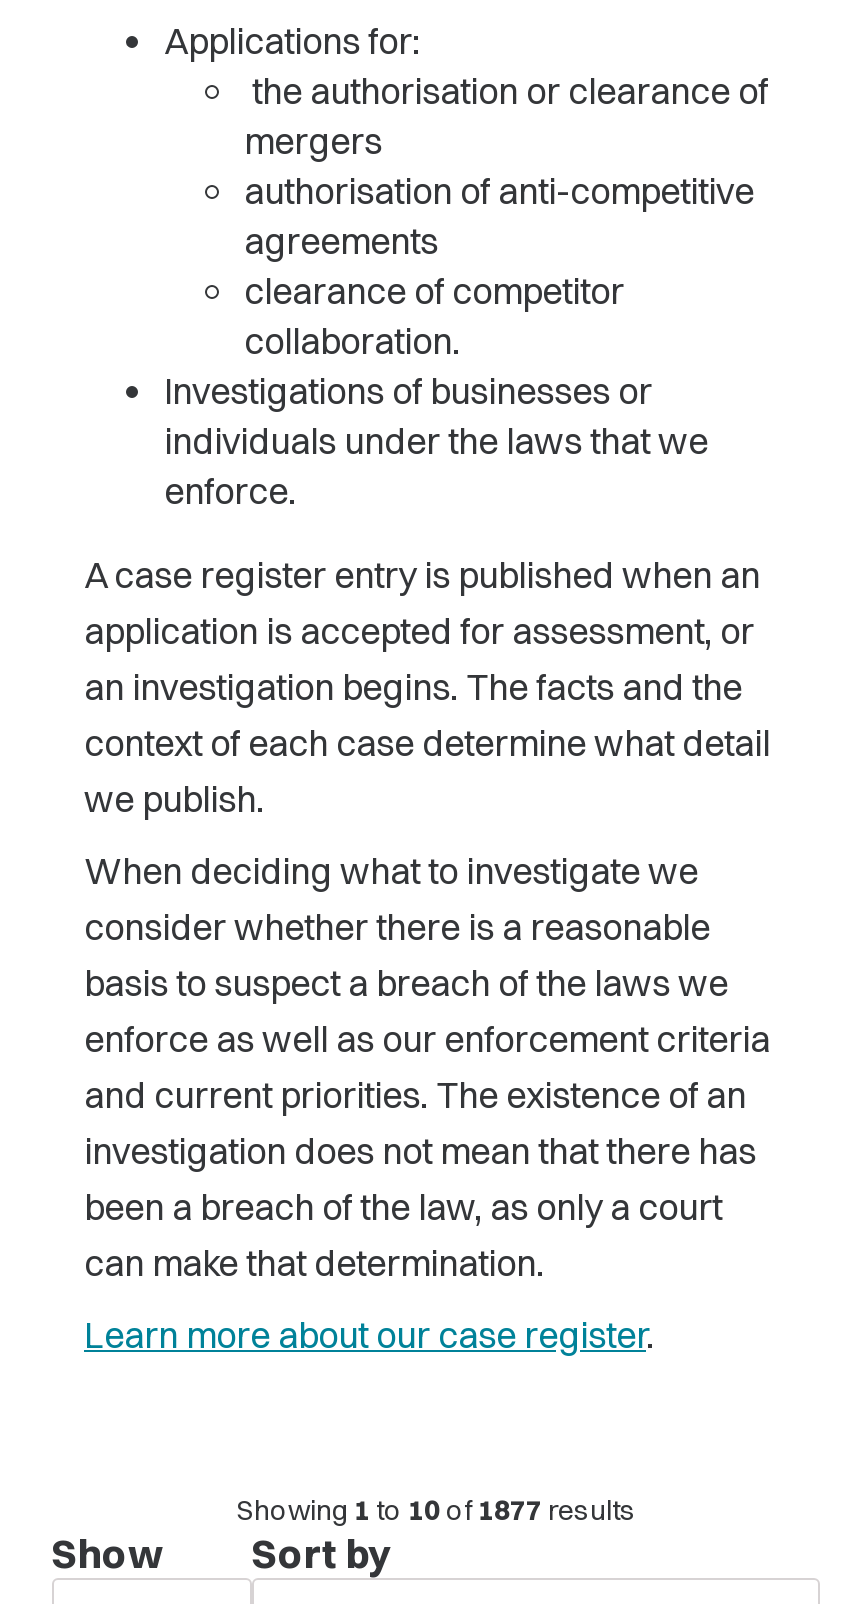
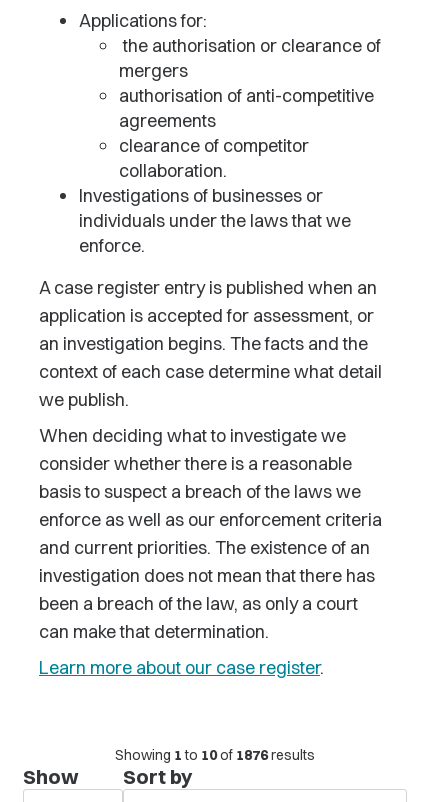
- Showing 1 to 10 of 1877 results
+ Showing 1 to 10 of 1876 results
